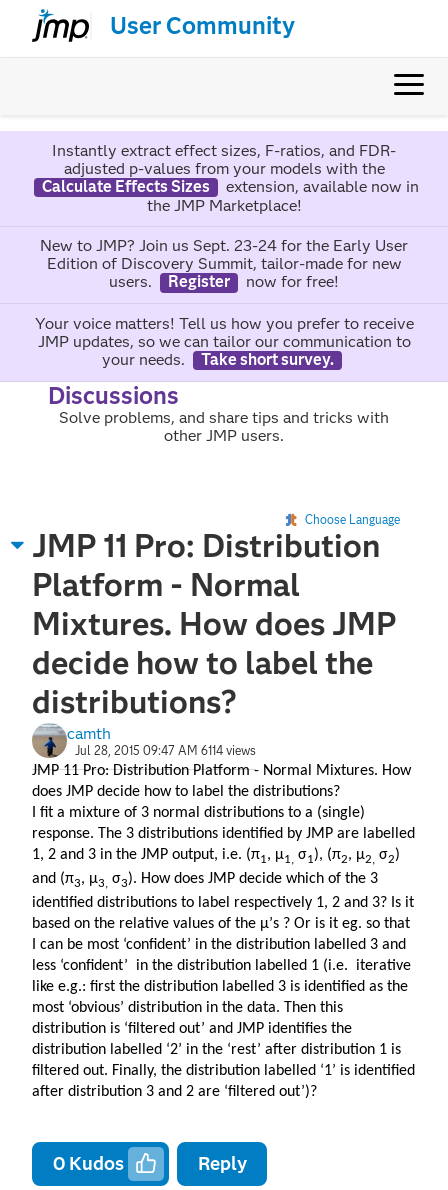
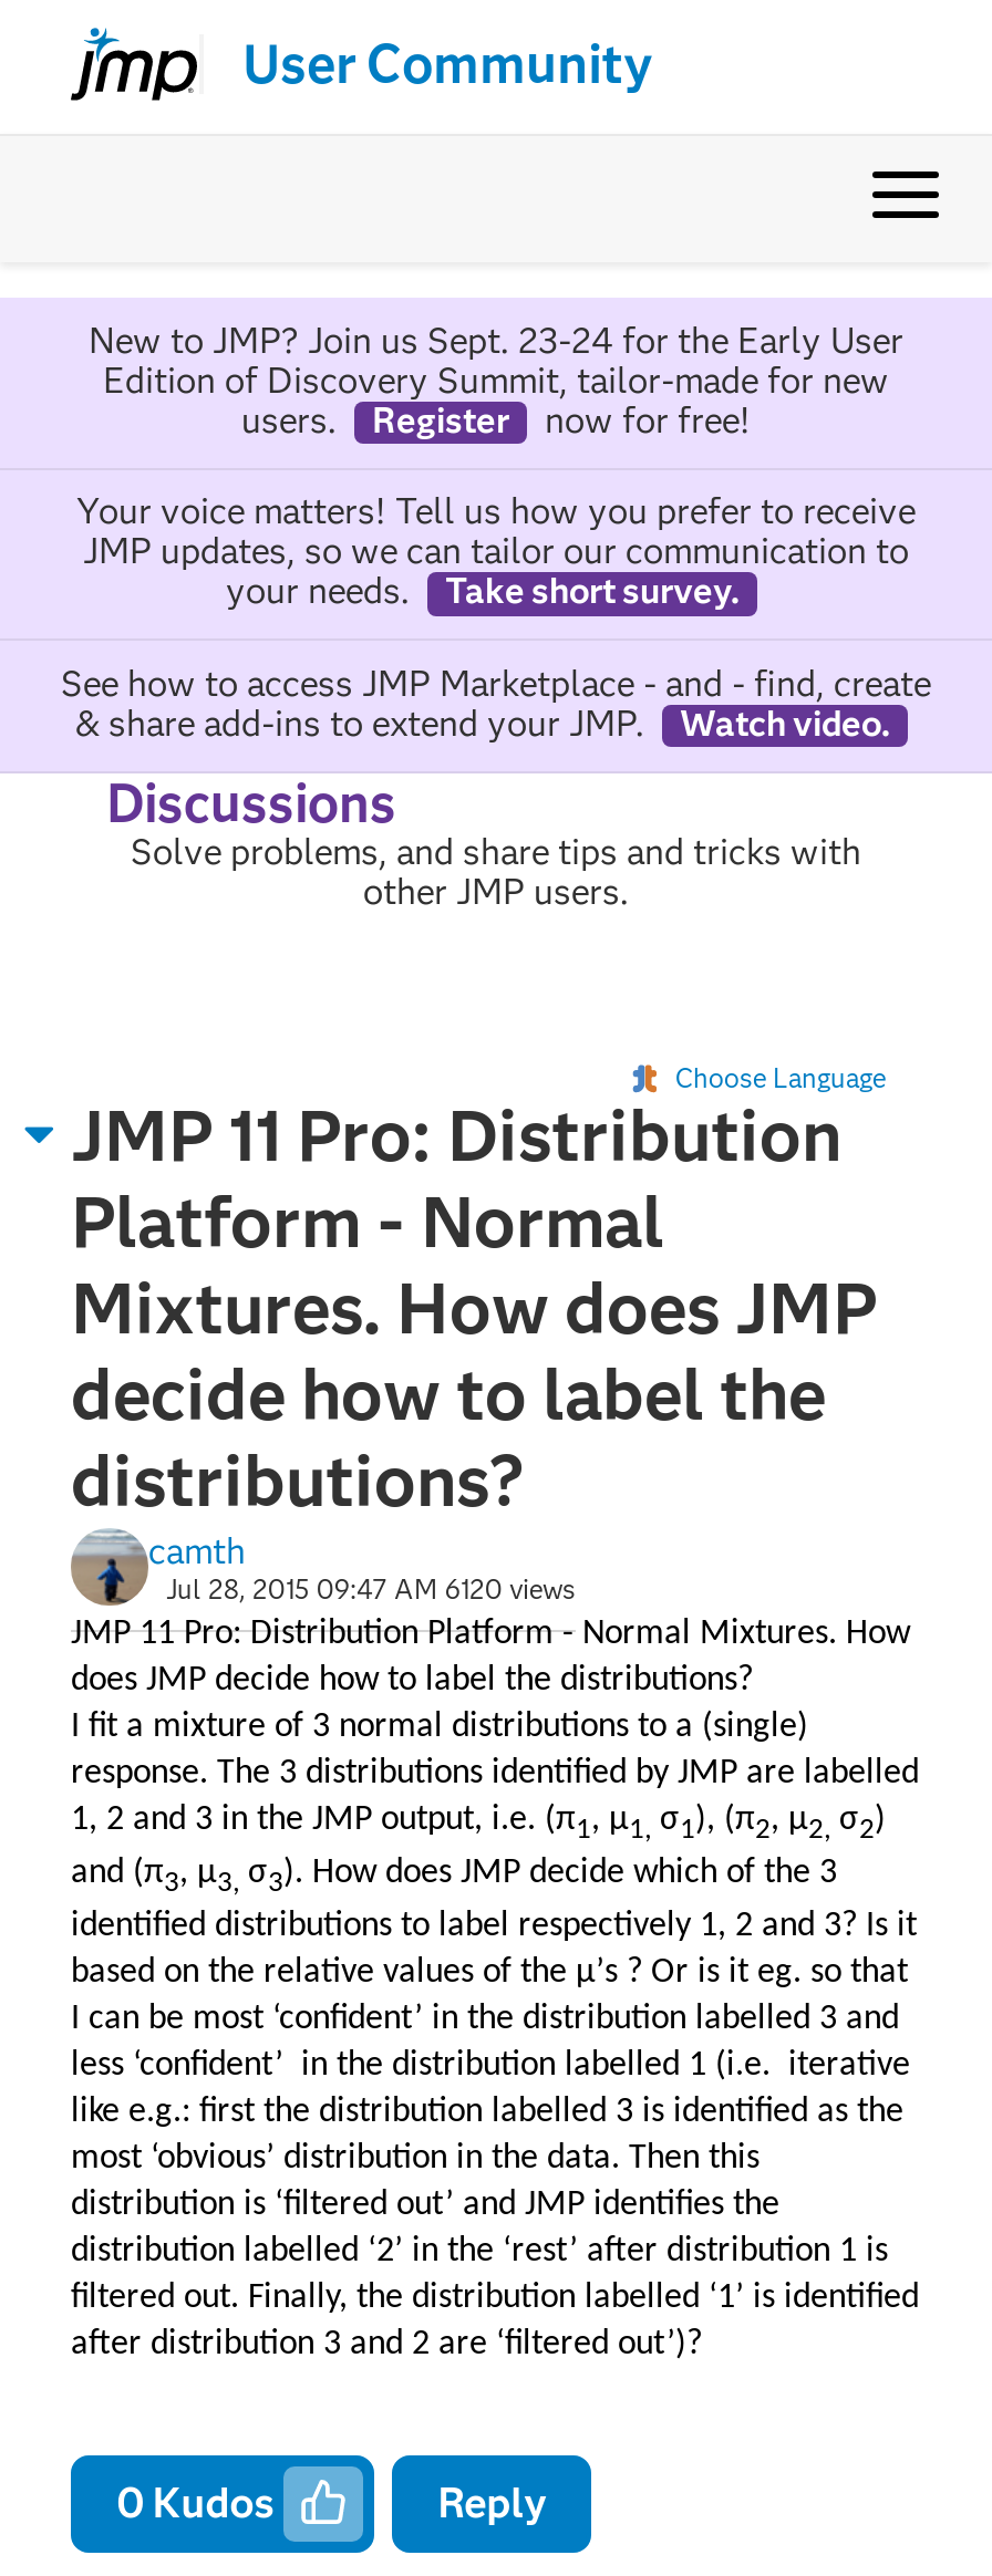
- Instantly extract effect sizes, F-ratios, and FDR-
- adjusted p-values from your models with the
- Calculate Effects Sizes
- extension, available now in
- the JMP Marketplace!

moved up: New to JMP? Join us Sept. 23-24 for the Early User | Edition of Discovery Summit, tailor-made for new | users. | ... | your needs. | Take short survey.

+ See how to access JMP Marketplace - and - find, create
+ & share add-ins to extend your JMP.
+ Watch video.

- Jul 28, 2015 09:47 AM 6114 views
+ Jul 28, 2015 09:47 AM 6120 views
